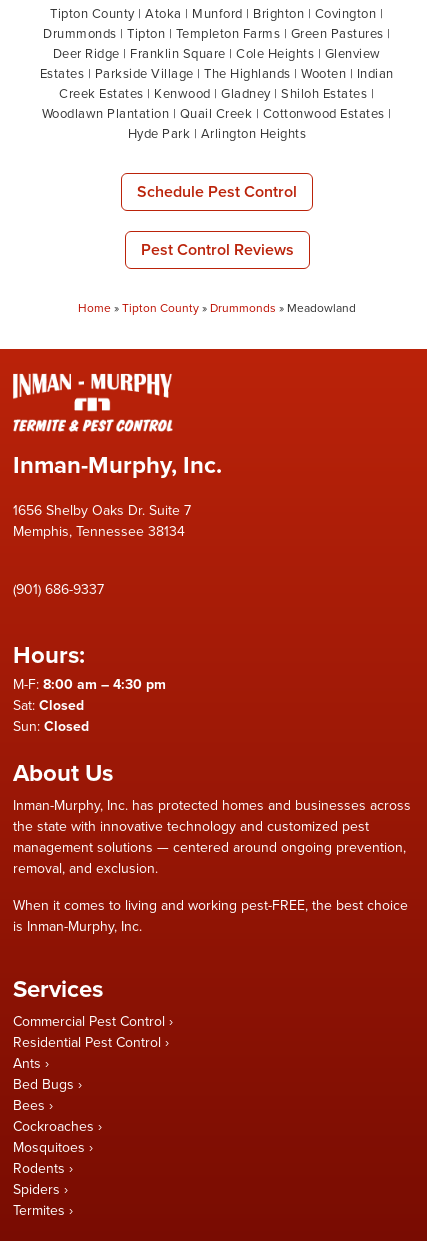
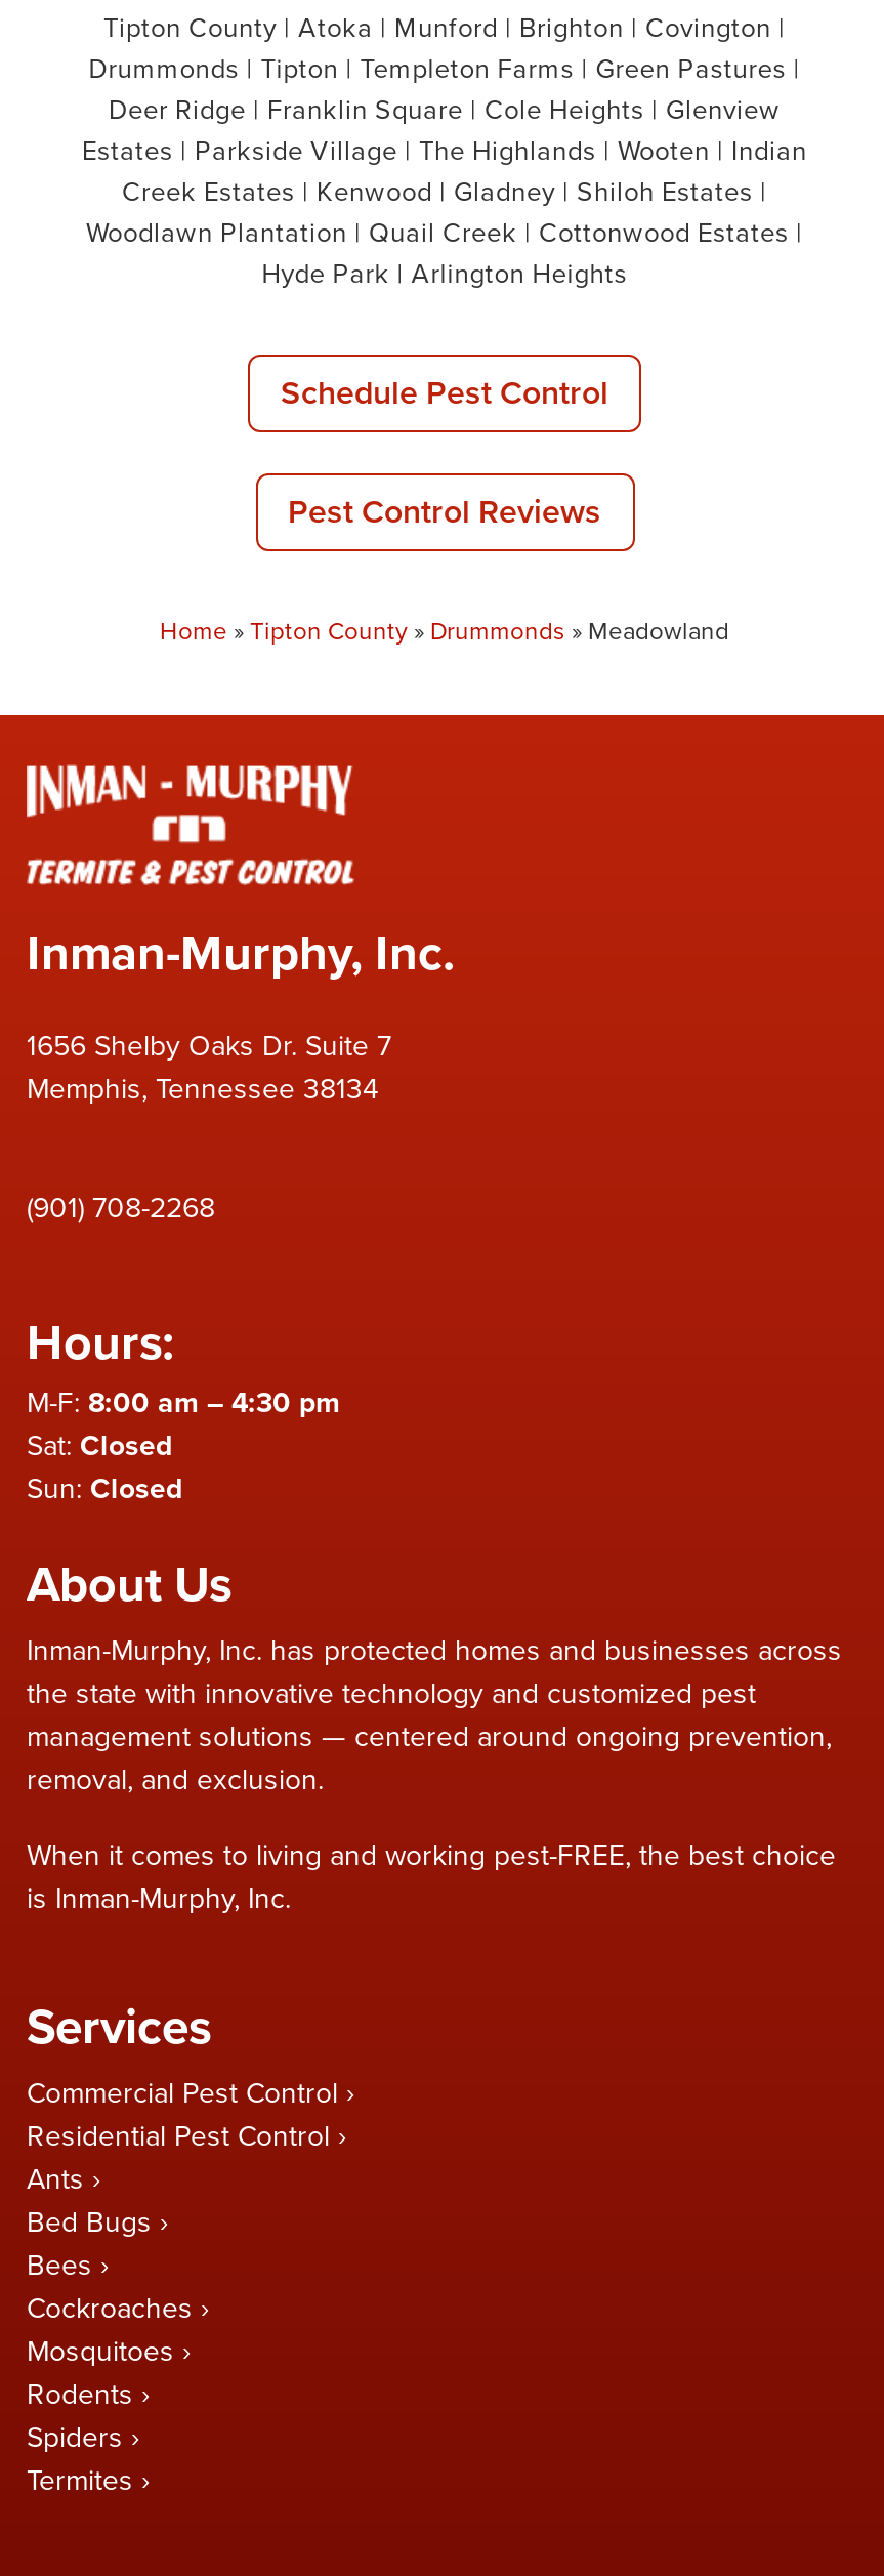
- (901) 686-9337
+ (901) 708-2268
